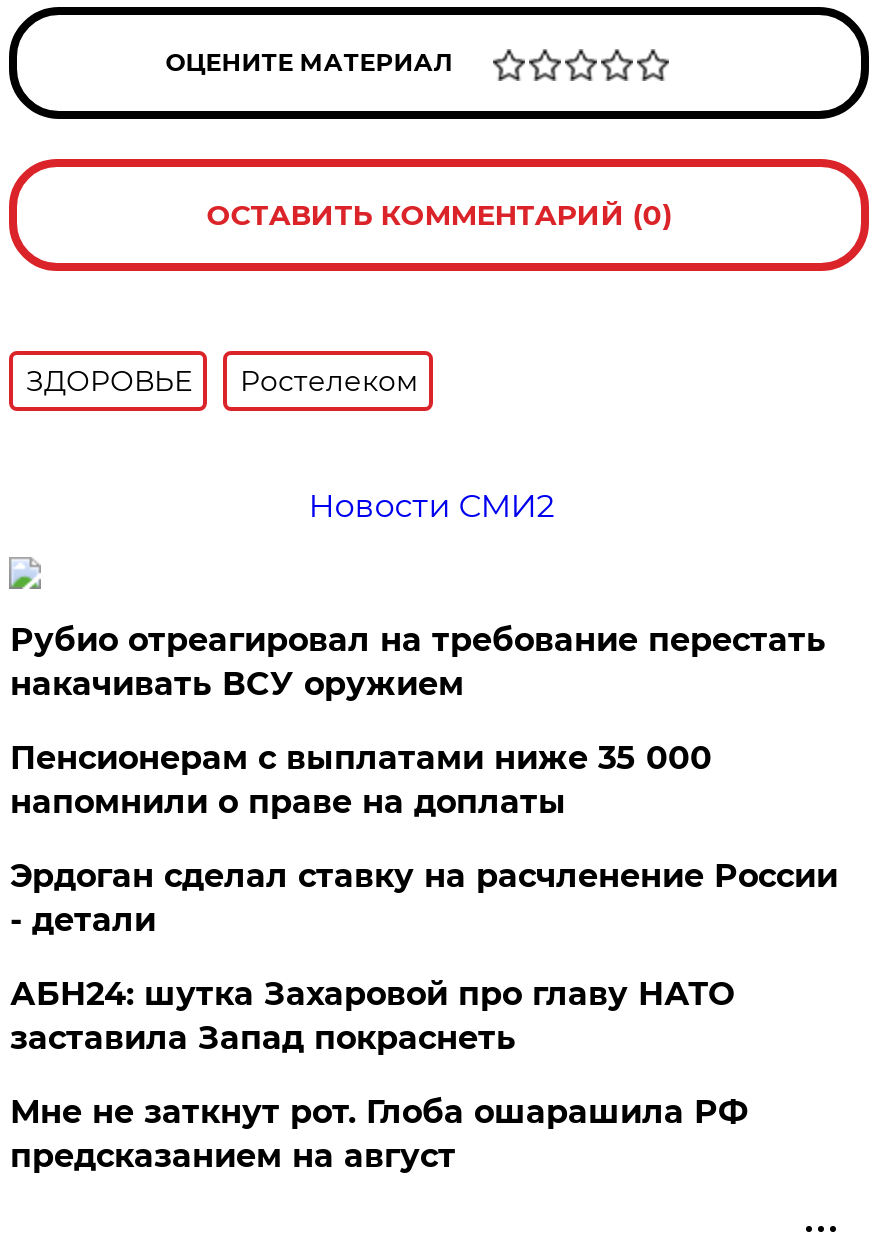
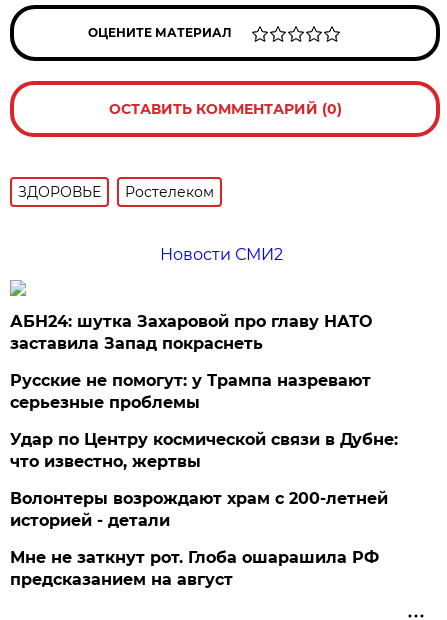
- Рубио отреагировал на требование перестать
- накачивать ВСУ оружием
- Пенсионерам с выплатами ниже 35 000
- напомнили о праве на доплаты
- Эрдоган сделал ставку на расчленение России
- - детали

moved up: АБН24: шутка Захаровой про главу НАТО | заставила Запад покраснеть

+ Русские не помогут: у Трампа назревают
+ серьезные проблемы
+ Удар по Центру космической связи в Дубне:
+ что известно, жертвы
+ Волонтеры возрождают храм с 200-летней
+ историей - детали
